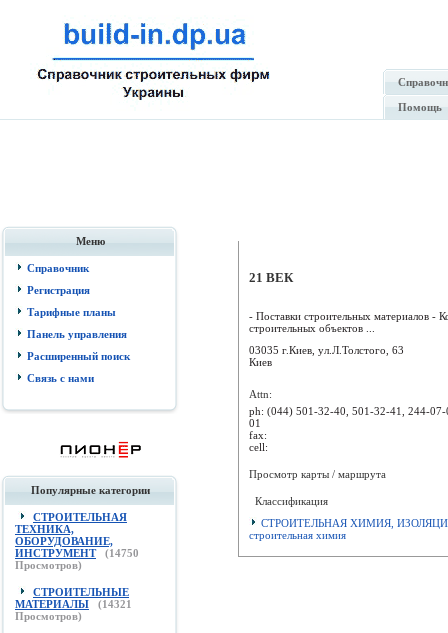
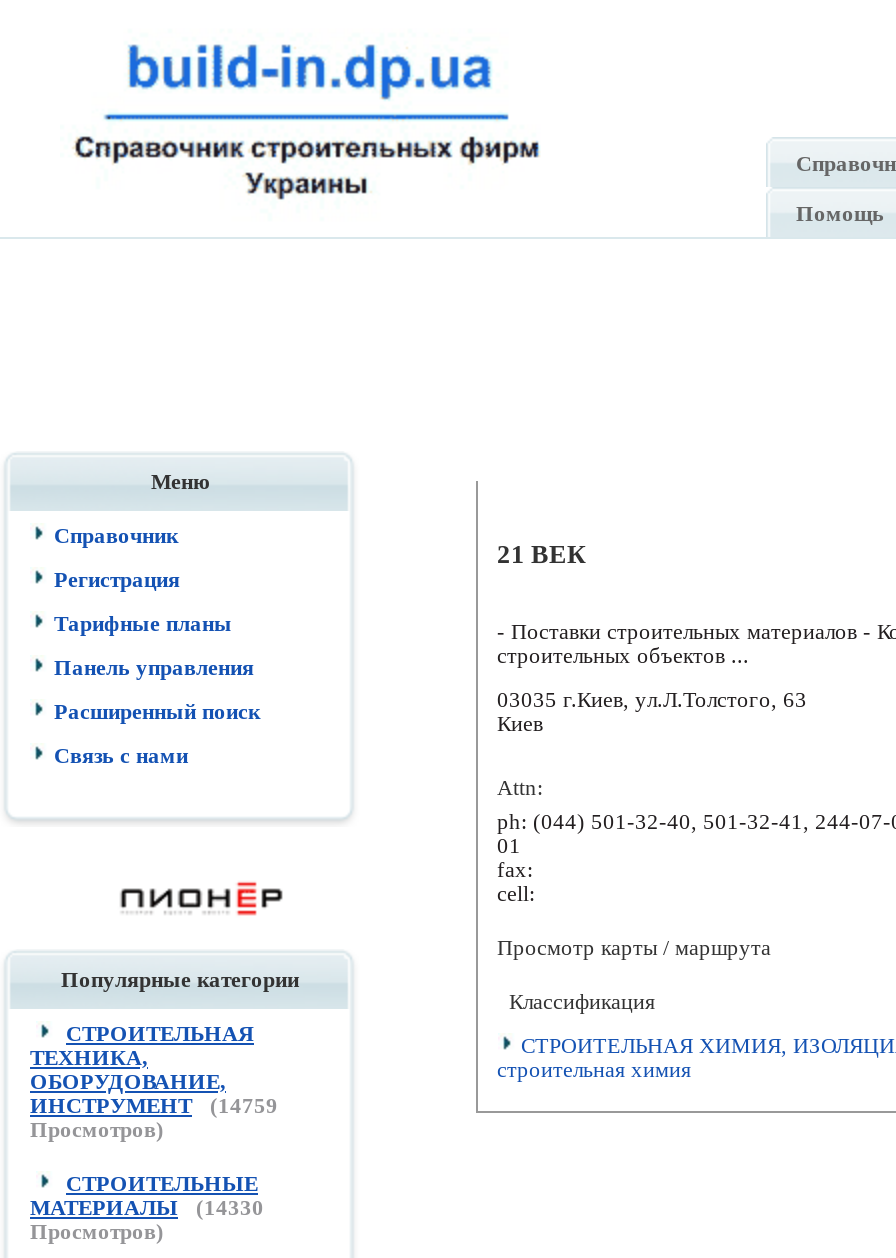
- ИНСТРУМЕНТ (14750
+ ИНСТРУМЕНТ (14759

- МАТЕРИАЛЫ (14321
+ МАТЕРИАЛЫ (14330
